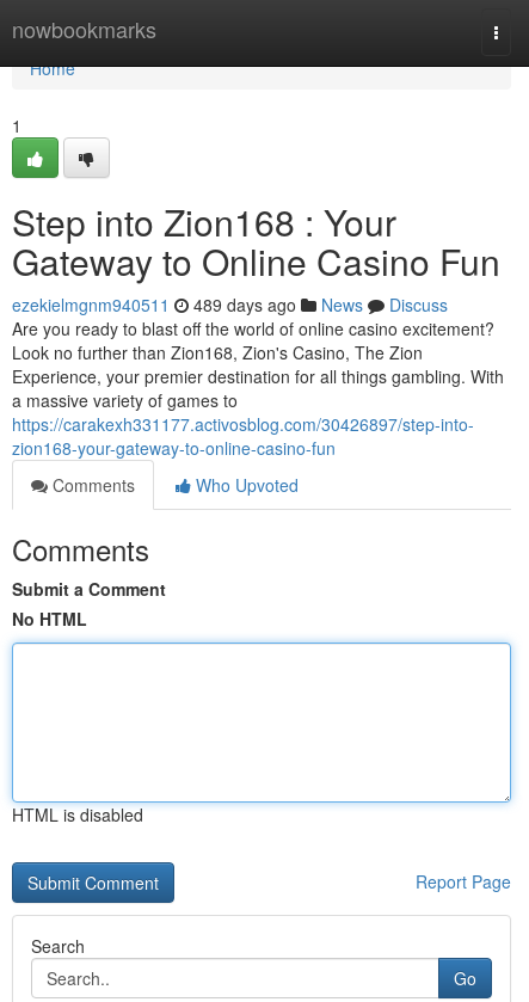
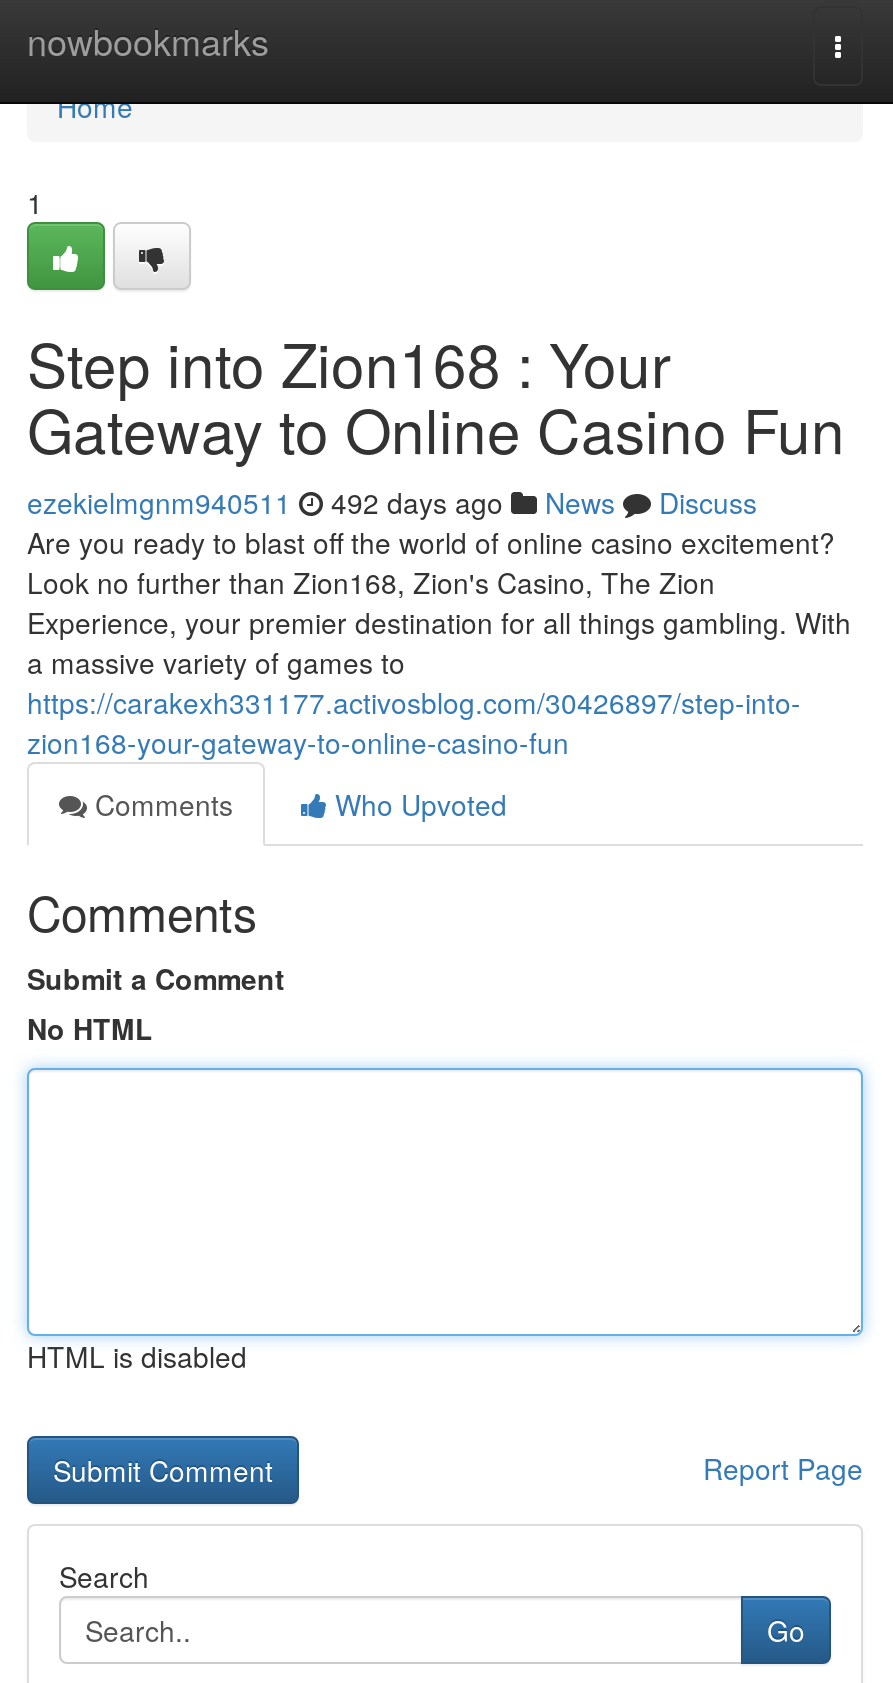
- ezekielmgnm940511 489 days ago News Discuss
+ ezekielmgnm940511 492 days ago News Discuss
